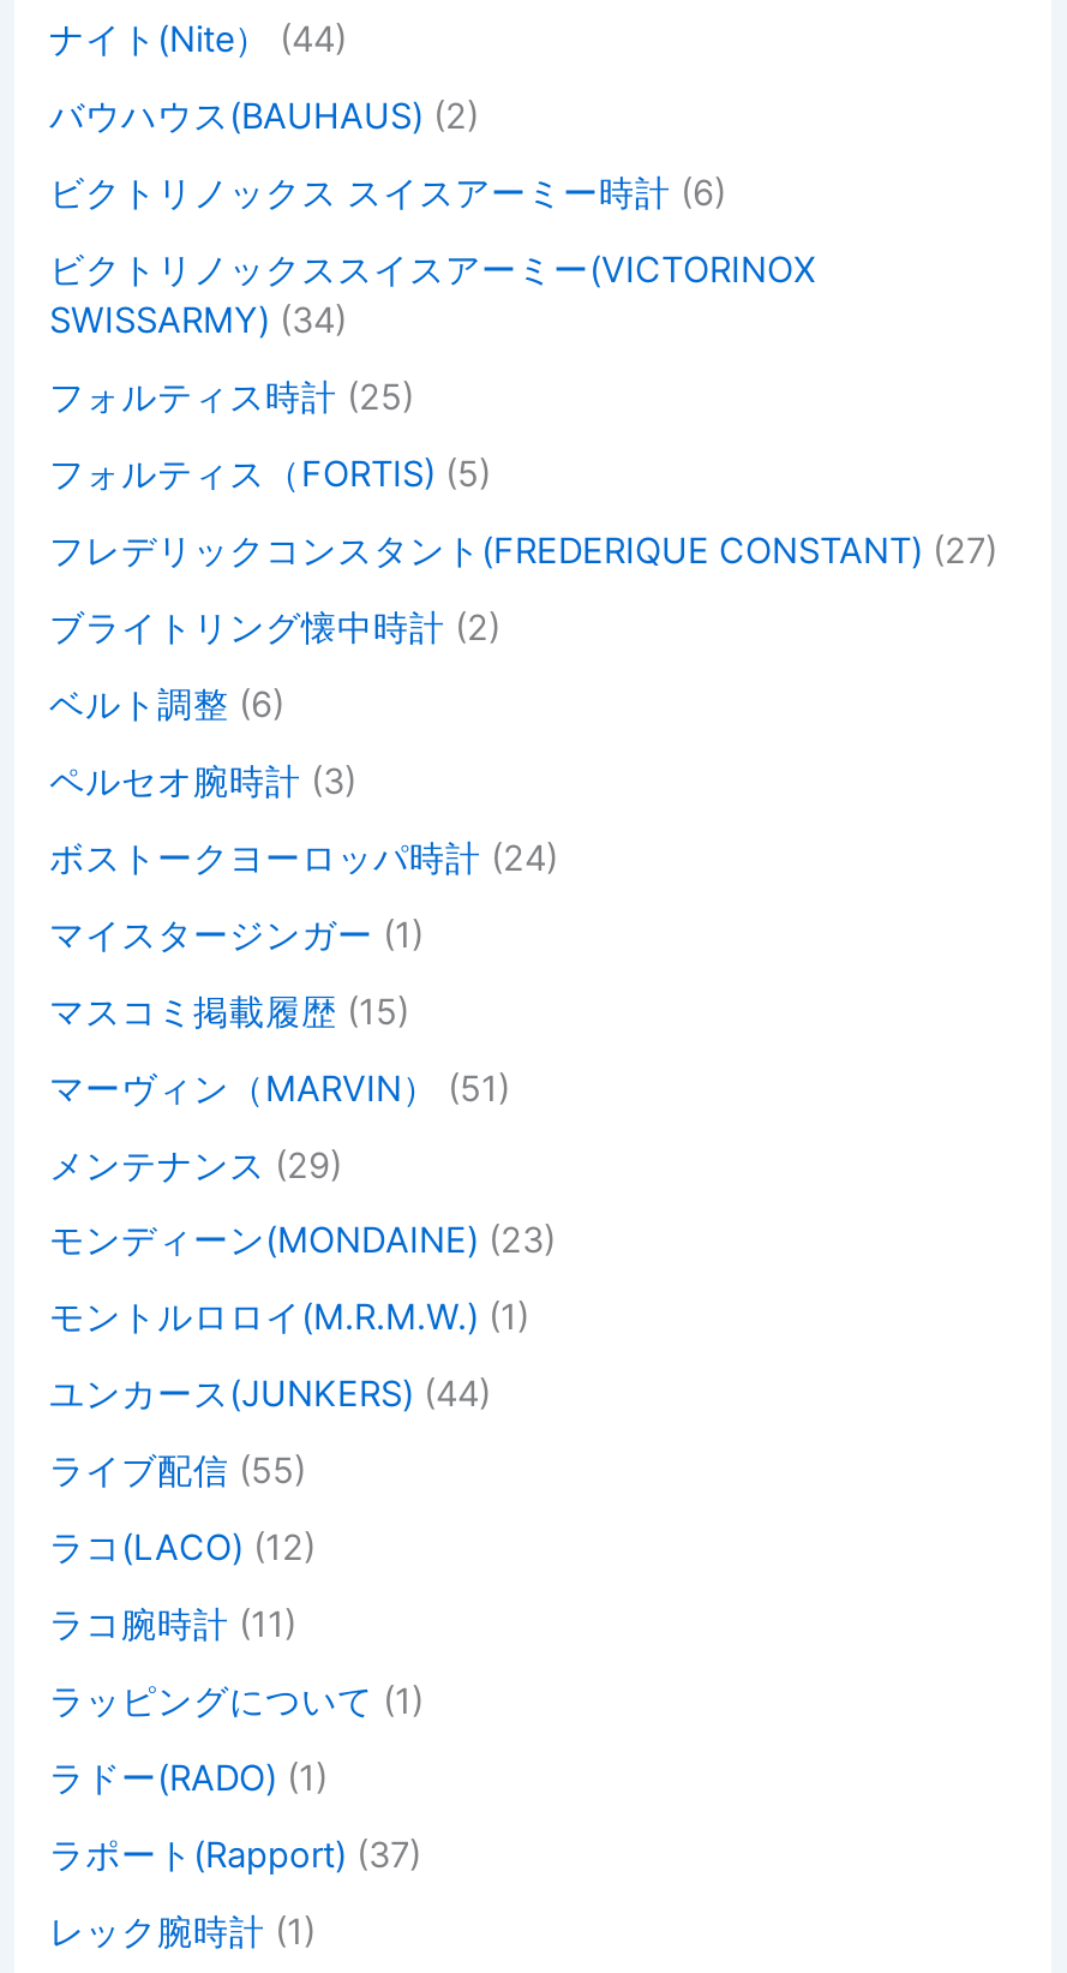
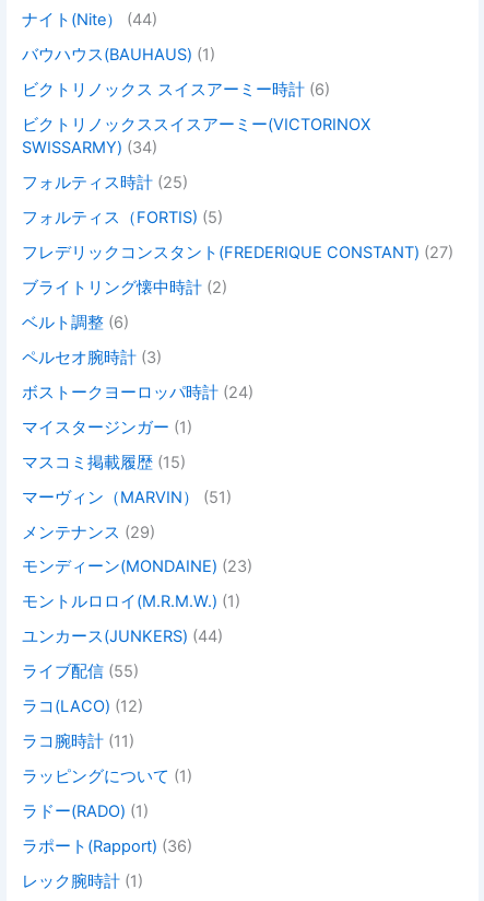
- バウハウス(BAUHAUS) (2)
+ バウハウス(BAUHAUS) (1)

- ラポート(Rapport) (37)
+ ラポート(Rapport) (36)
